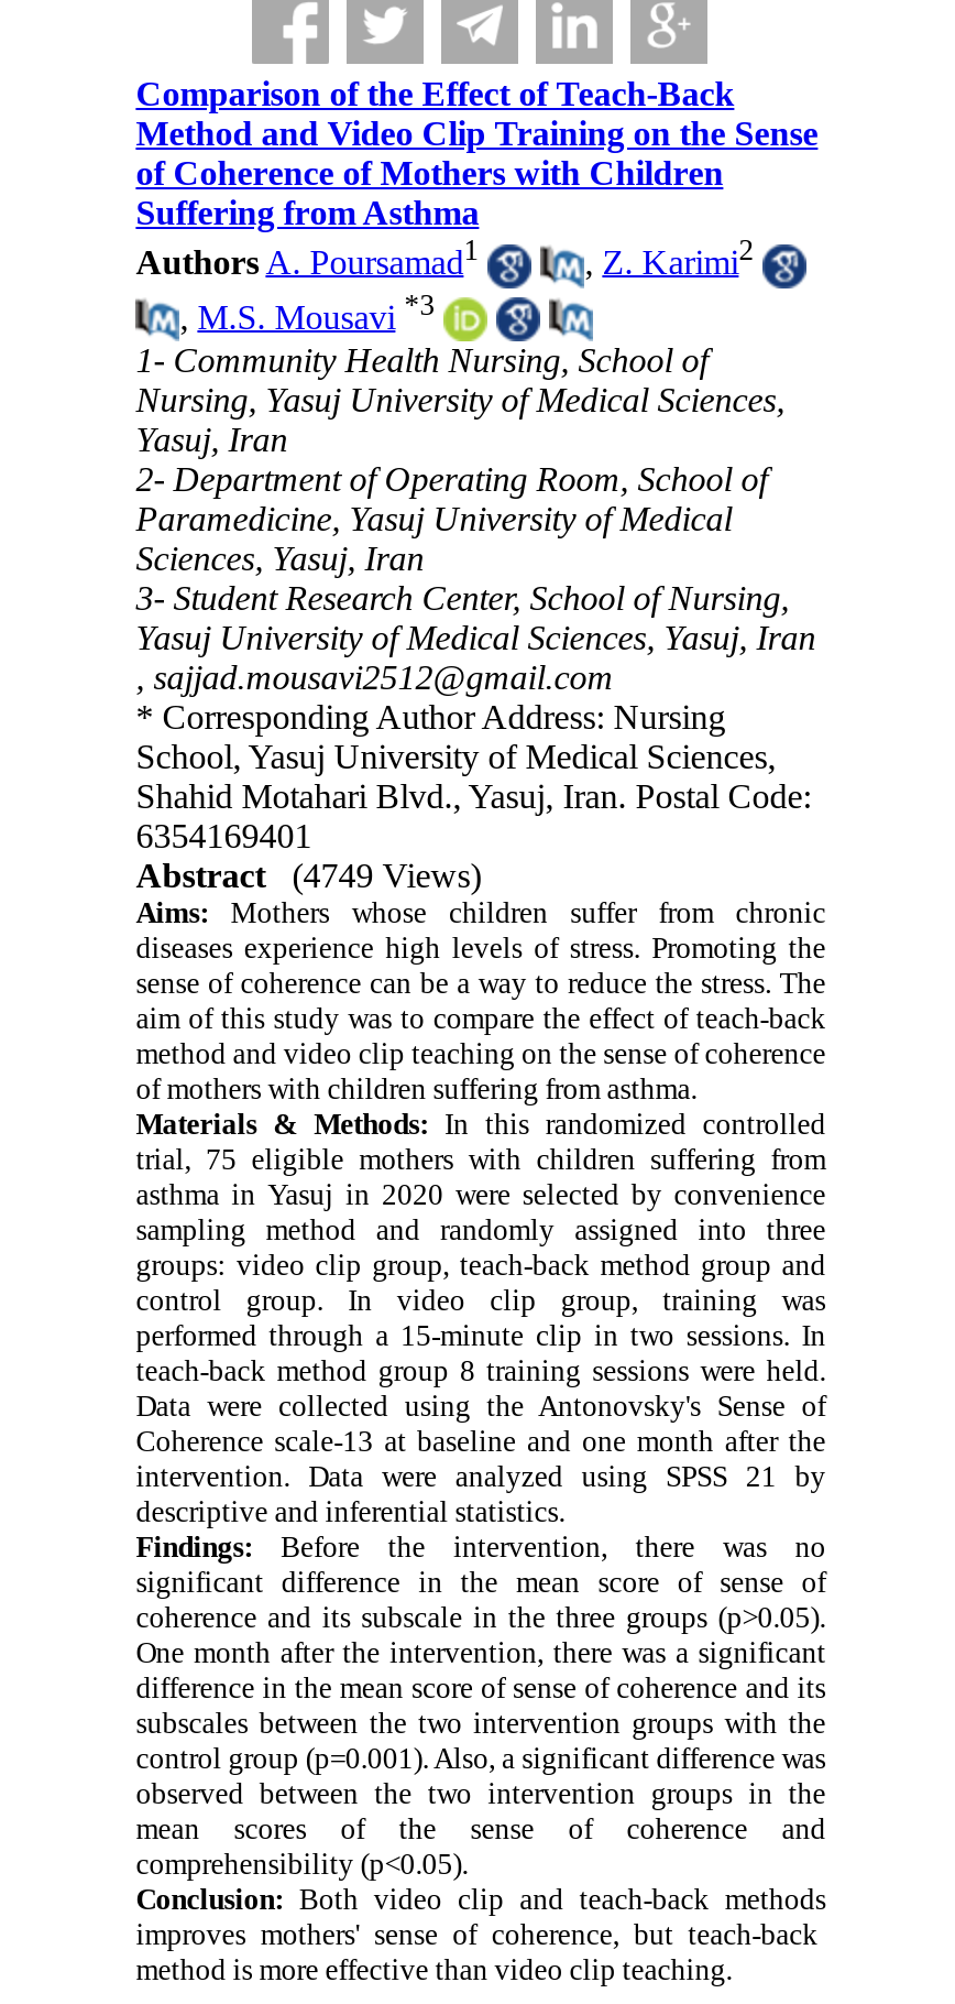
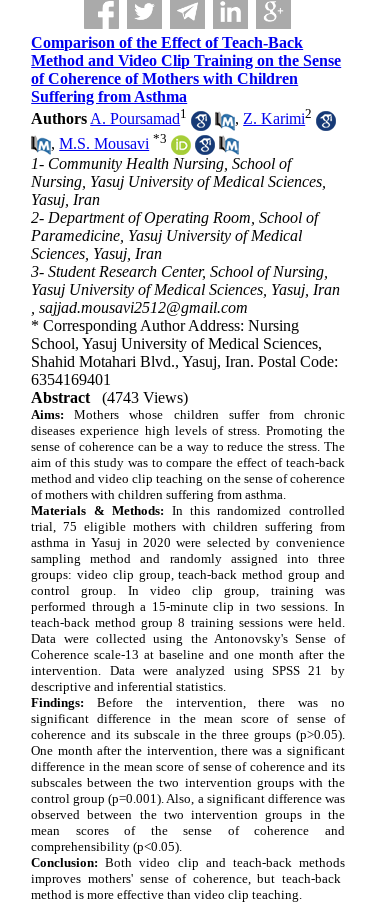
- Abstract (4749 Views)
+ Abstract (4743 Views)
